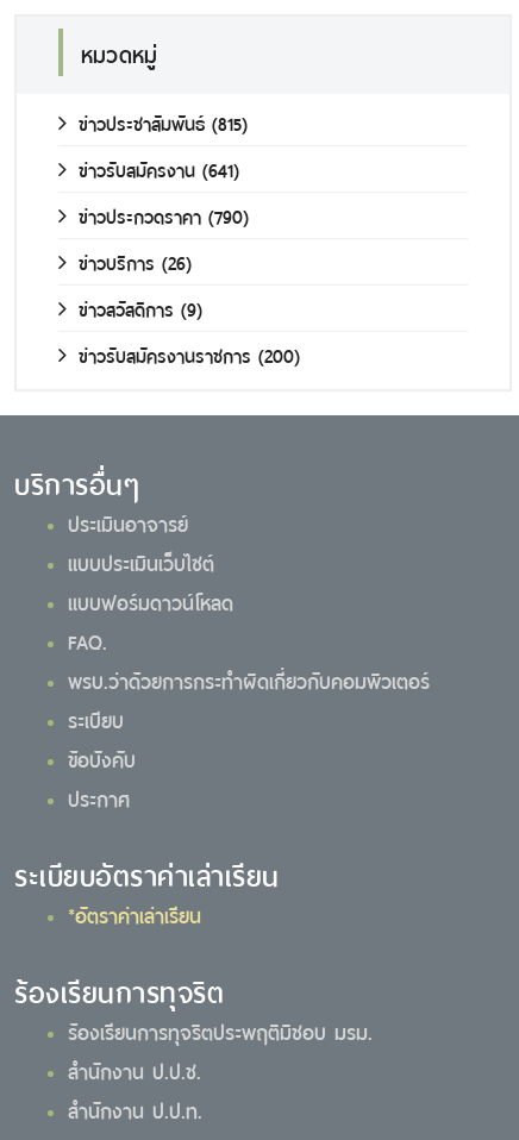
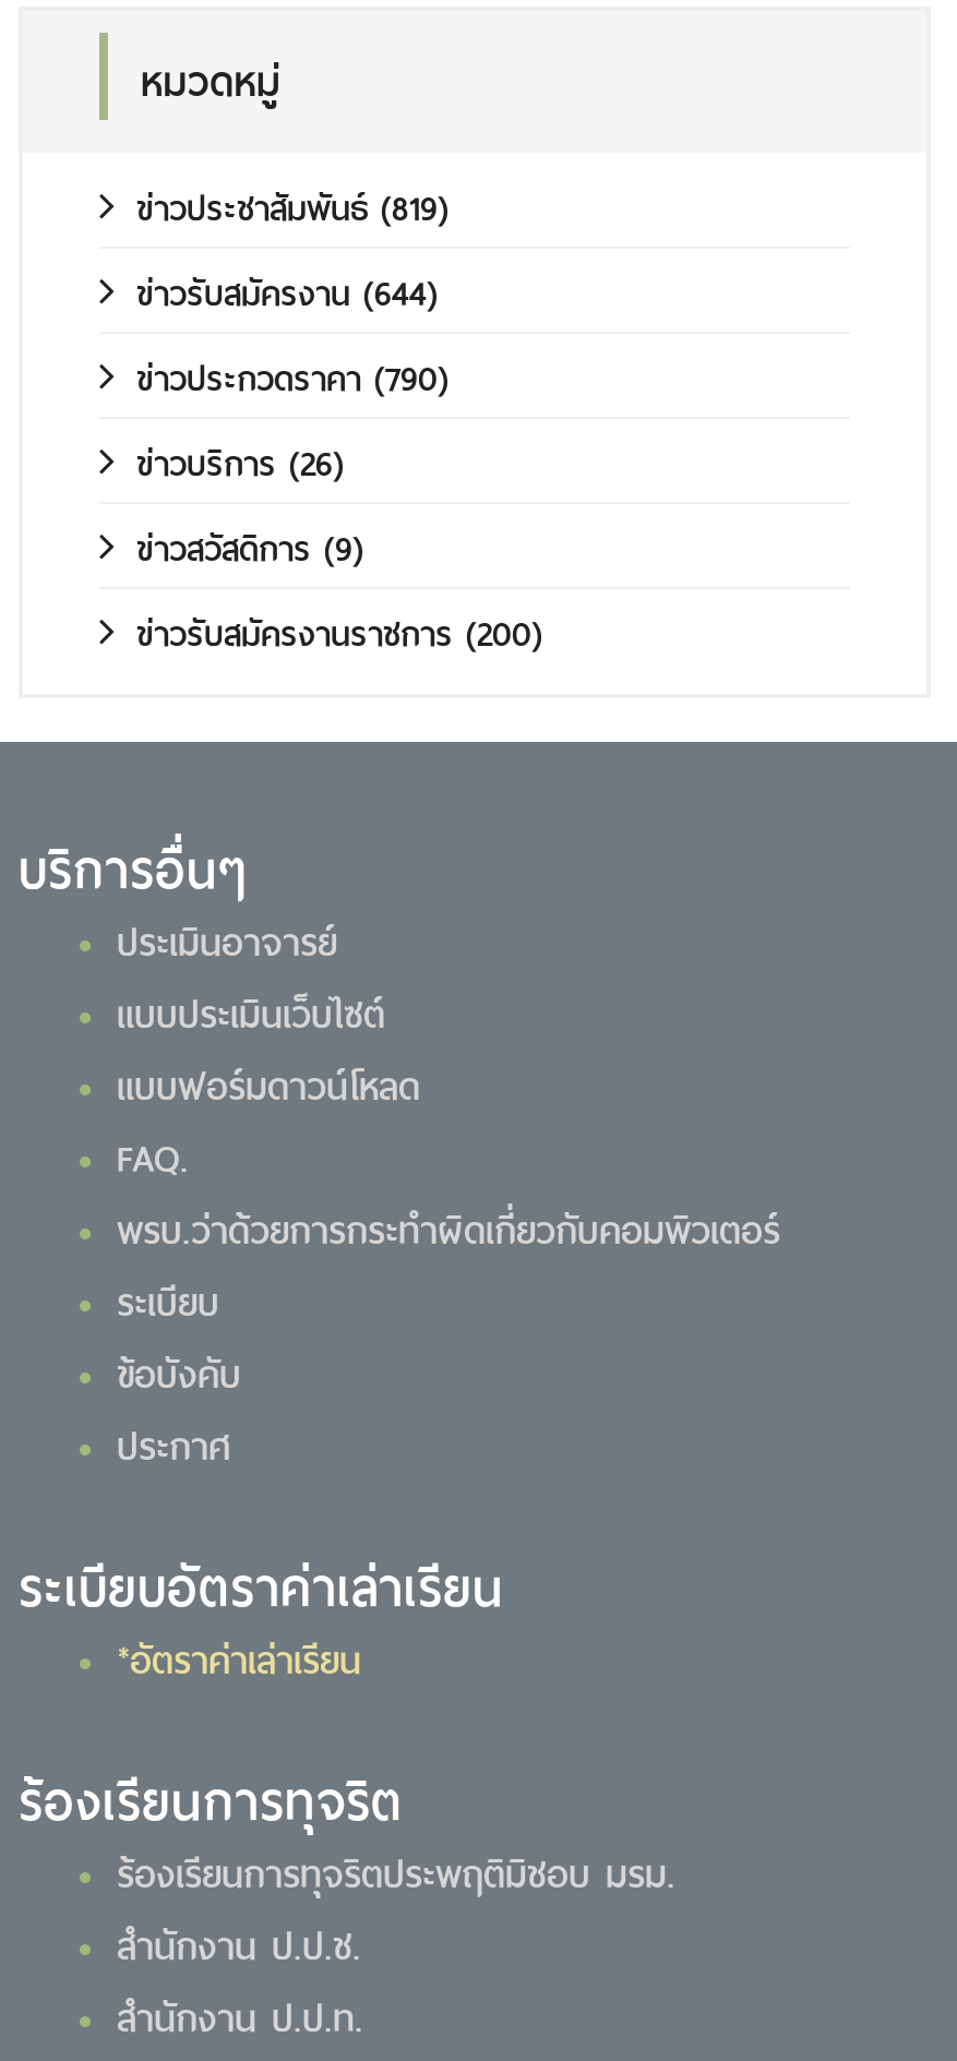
- ข่าวประชาสัมพันธ์(815)
+ ข่าวประชาสัมพันธ์(819)

- ข่าวรับสมัครงาน(641)
+ ข่าวรับสมัครงาน(644)
